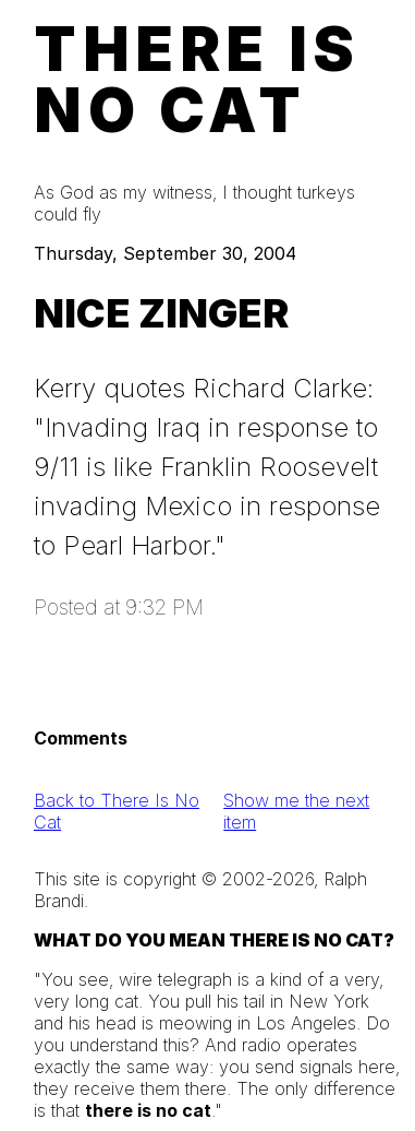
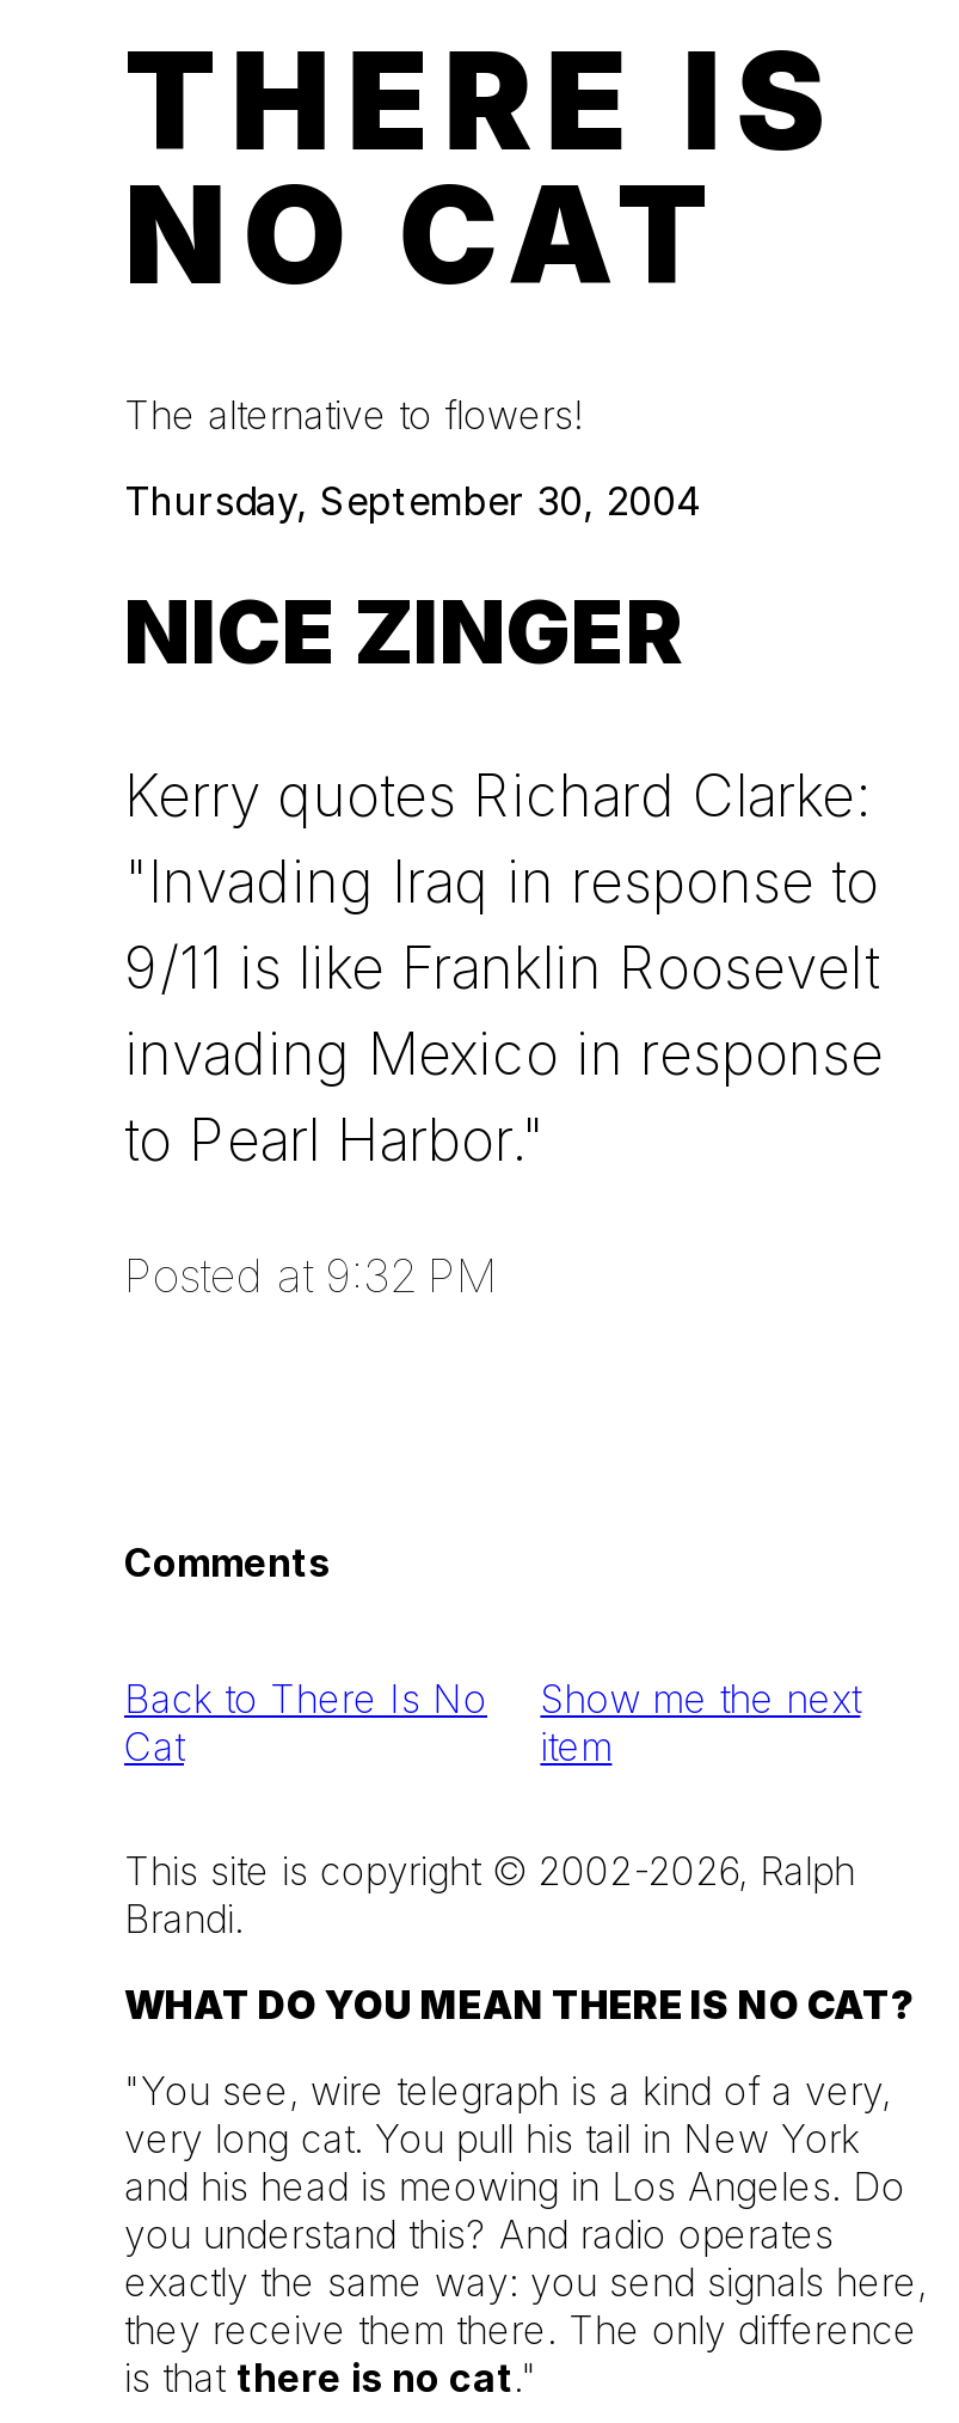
- As God as my witness, I thought turkeys
- could fly
+ The alternative to flowers!
